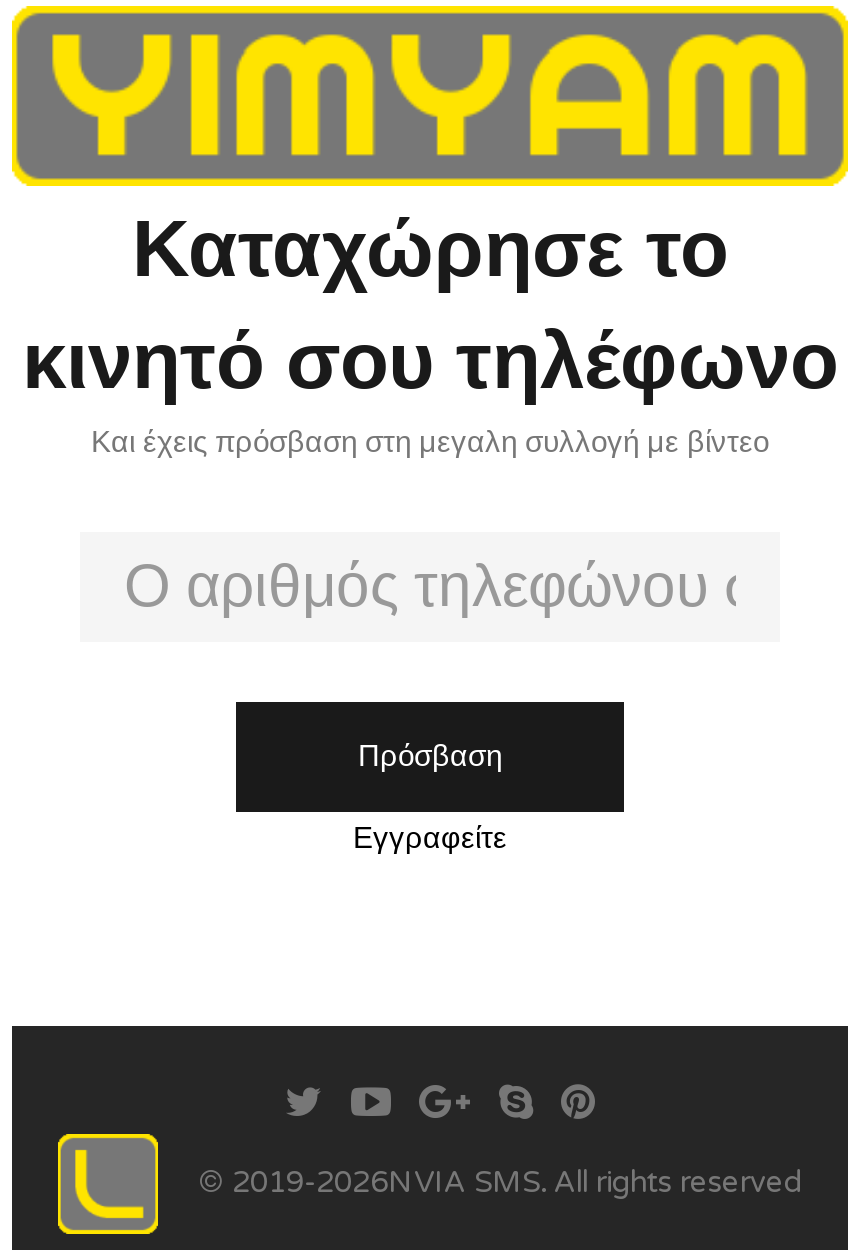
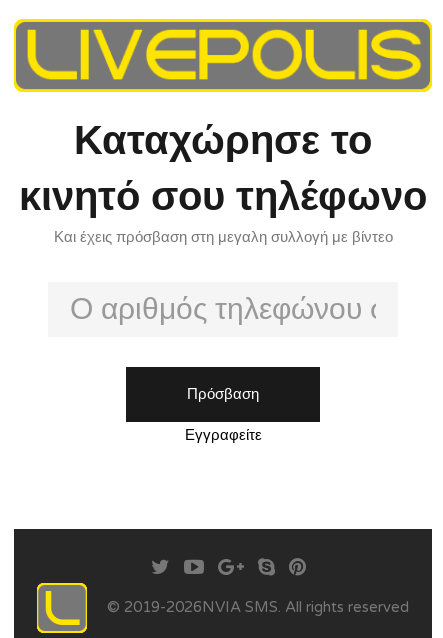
- [image]
+ [image]
